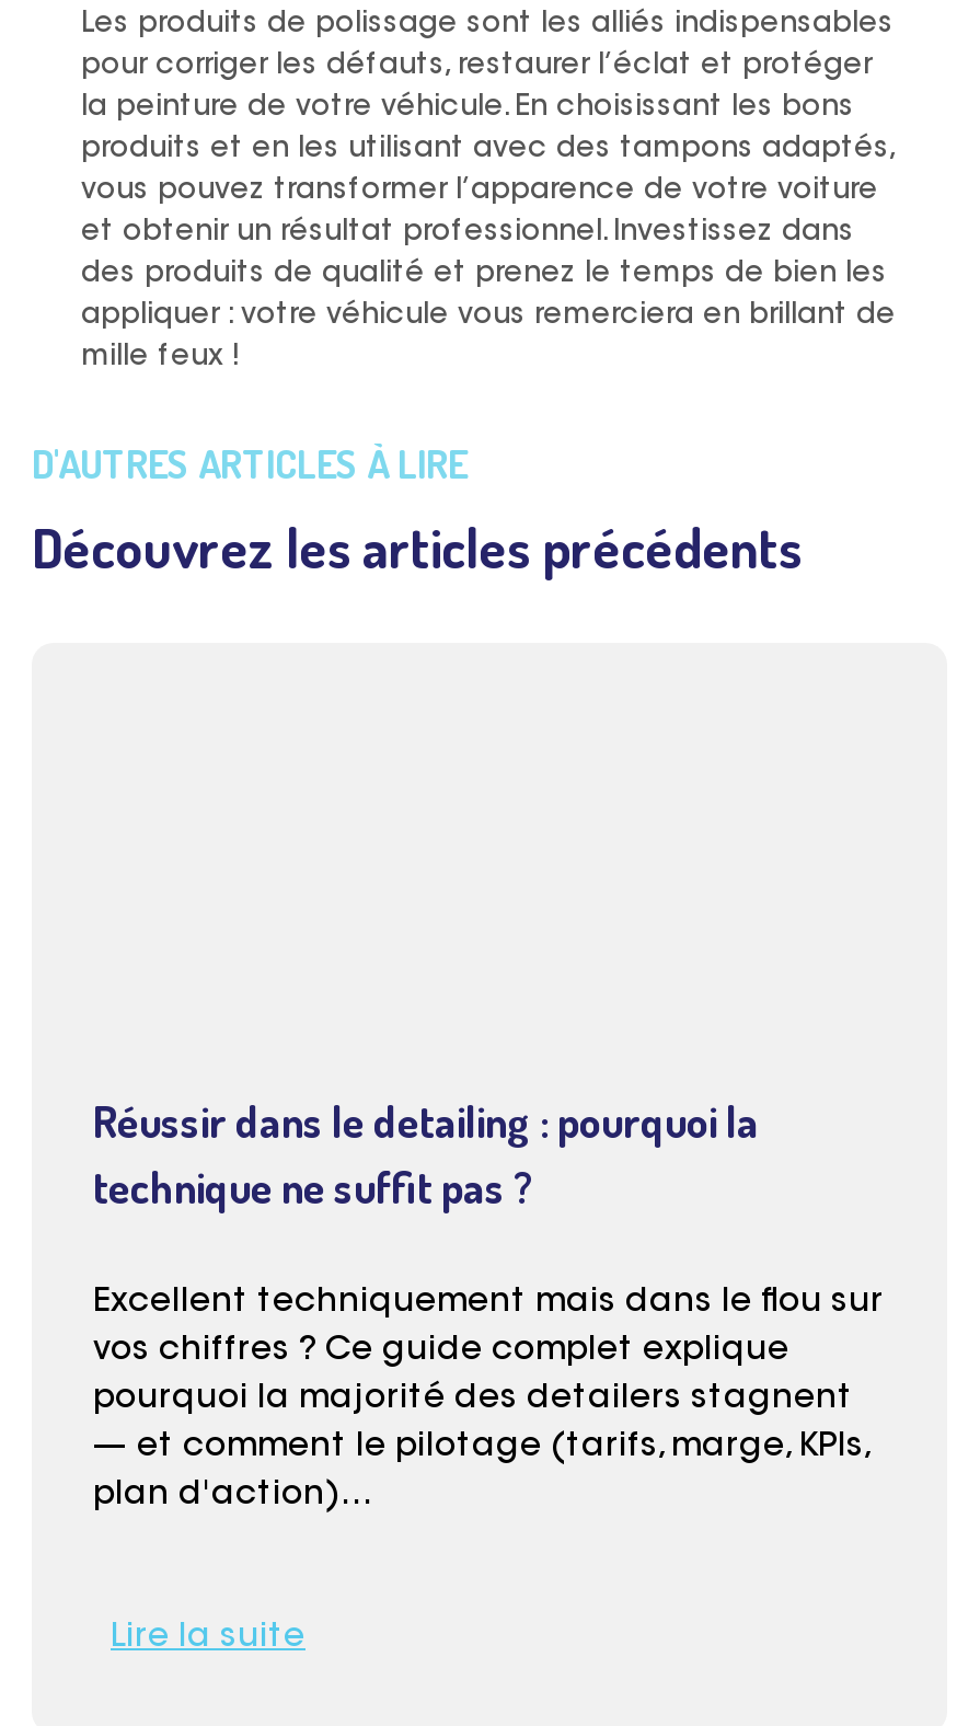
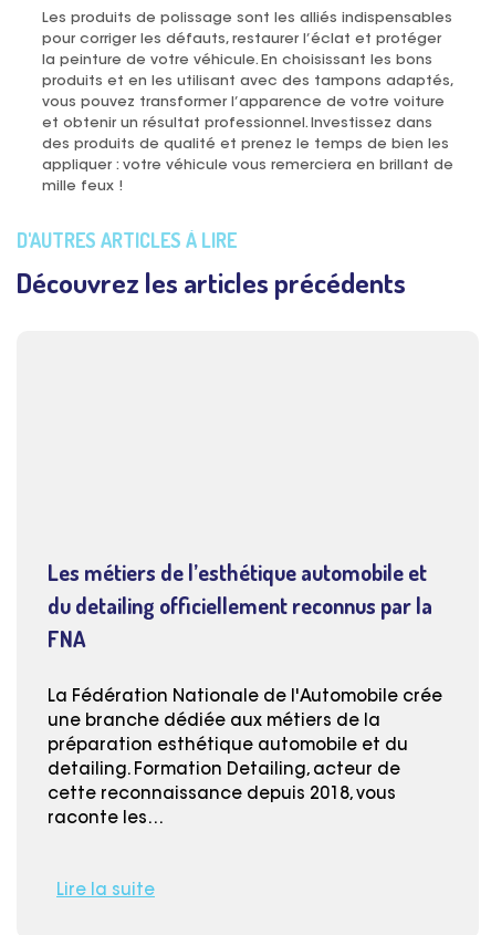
- Réussir dans le detailing : pourquoi la
- technique ne suffit pas ?
- Excellent techniquement mais dans le flou sur
- vos chiffres ? Ce guide complet explique
- pourquoi la majorité des detailers stagnent
- — et comment le pilotage (tarifs, marge, KPIs,
- plan d'action)…
+ Les métiers de l’esthétique automobile et
+ du detailing officiellement reconnus par la
+ FNA
+ La Fédération Nationale de l'Automobile crée
+ une branche dédiée aux métiers de la
+ préparation esthétique automobile et du
+ detailing. Formation Detailing, acteur de
+ cette reconnaissance depuis 2018, vous
+ raconte les…
